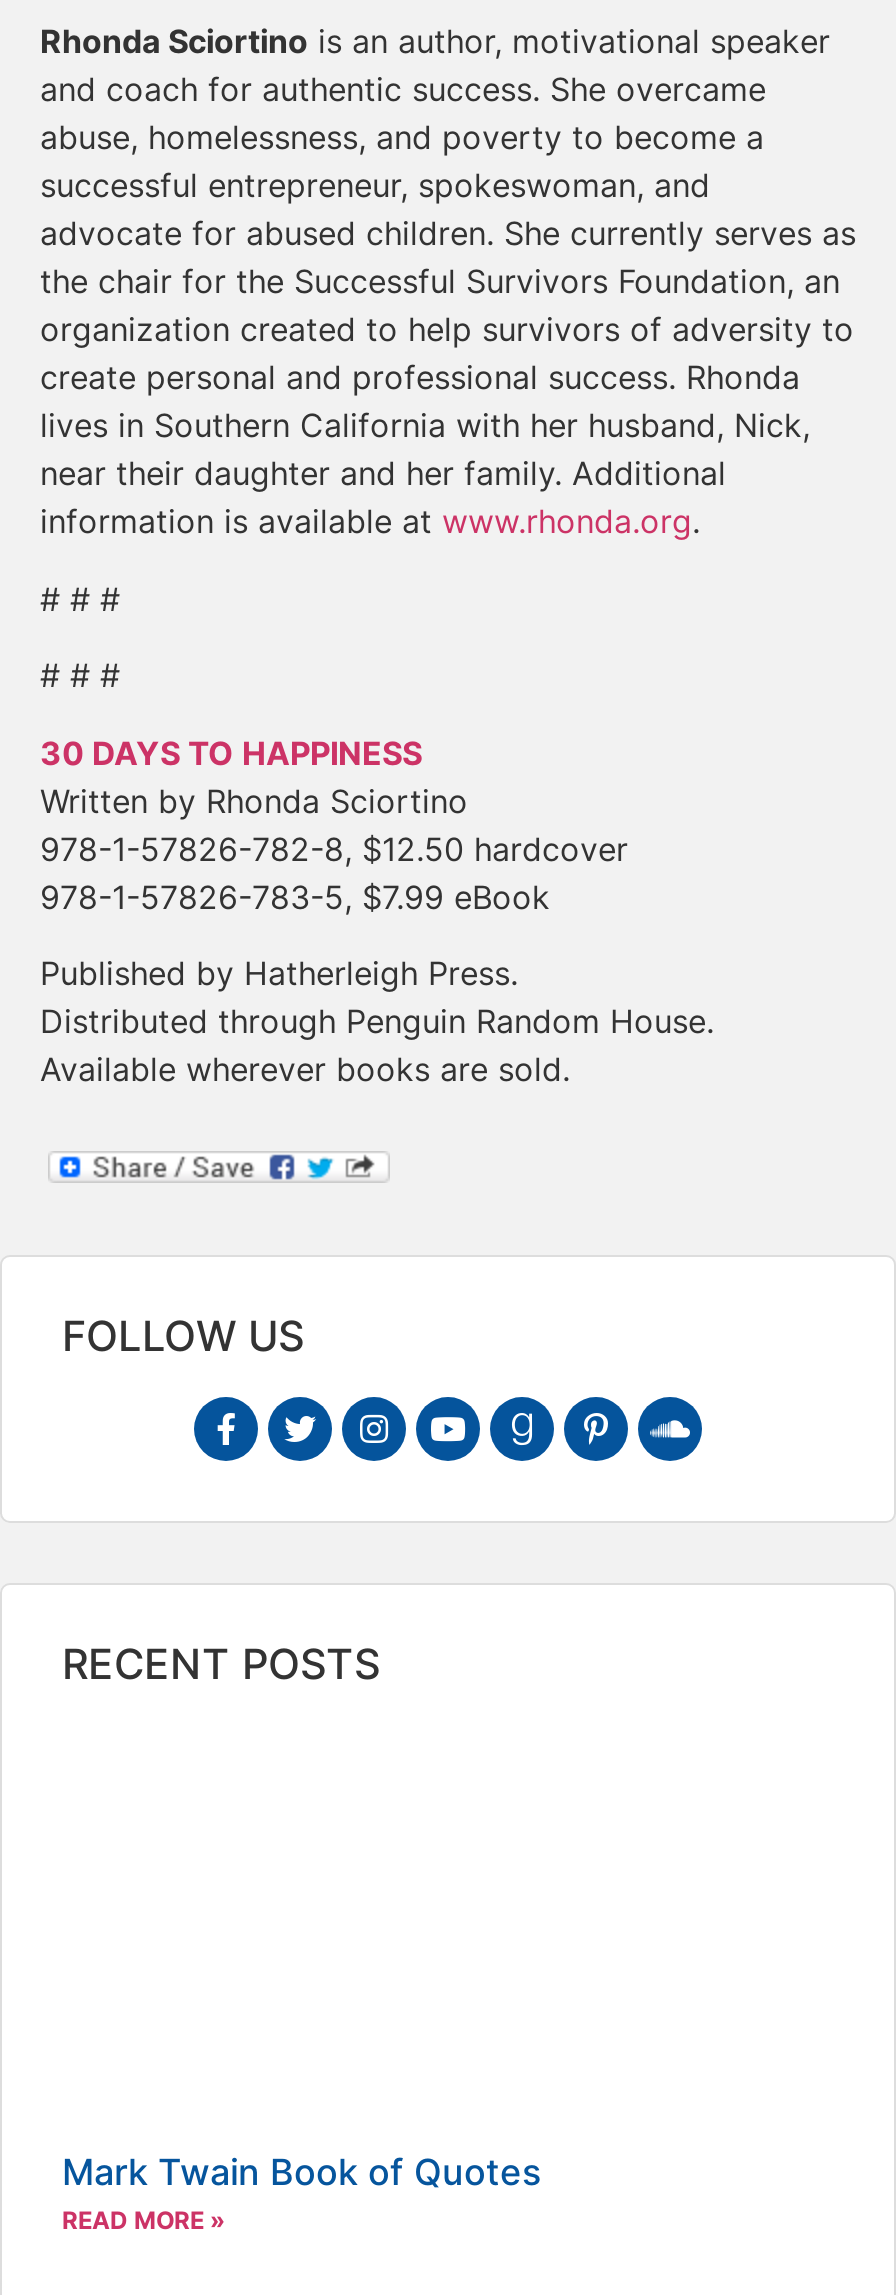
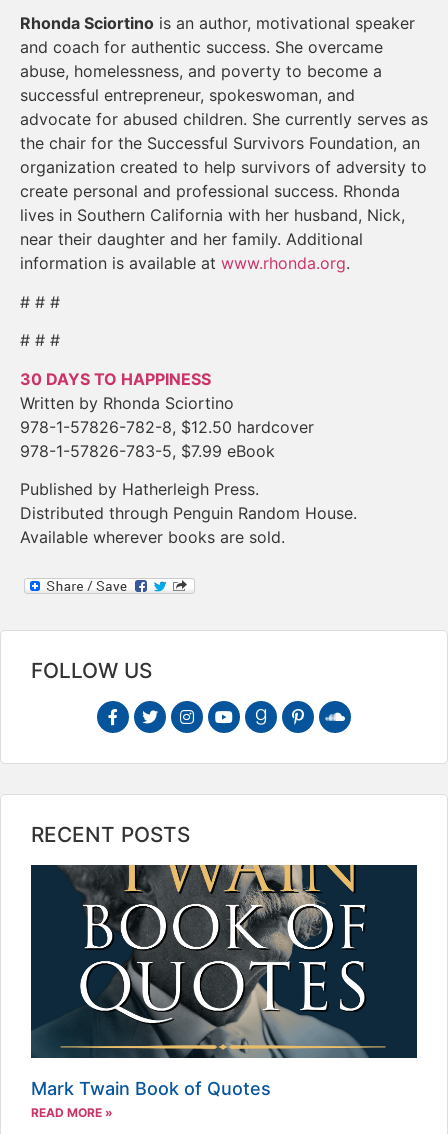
+ [image]
